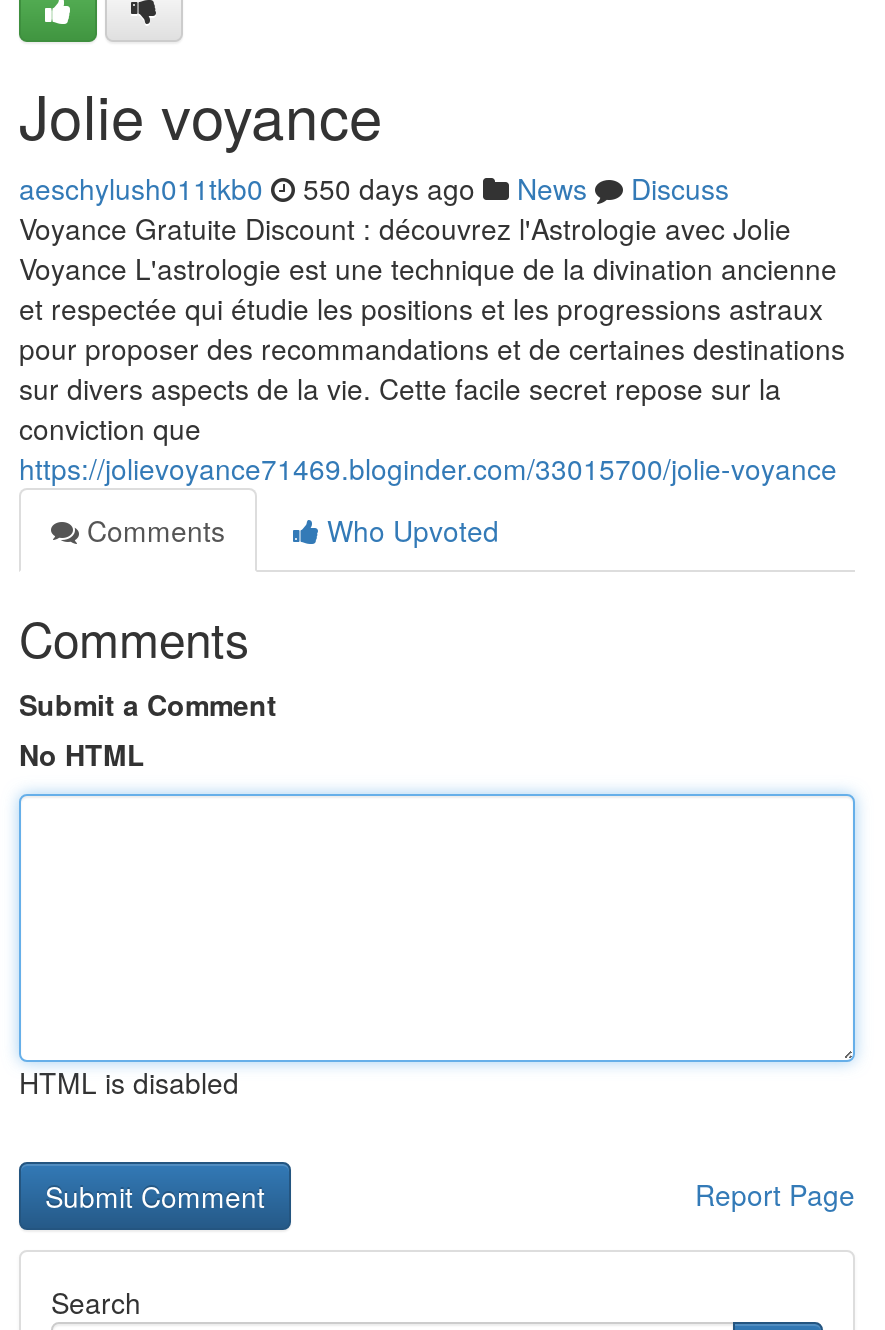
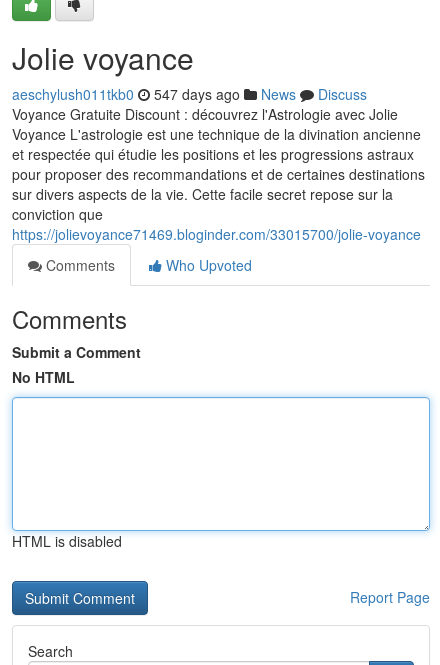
- aeschylush011tkb0 550 days ago News Discuss
+ aeschylush011tkb0 547 days ago News Discuss
